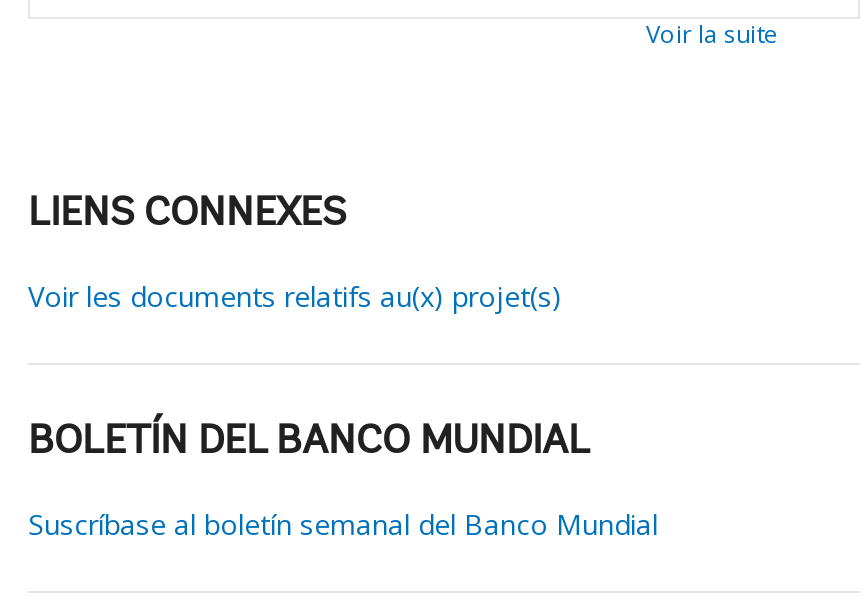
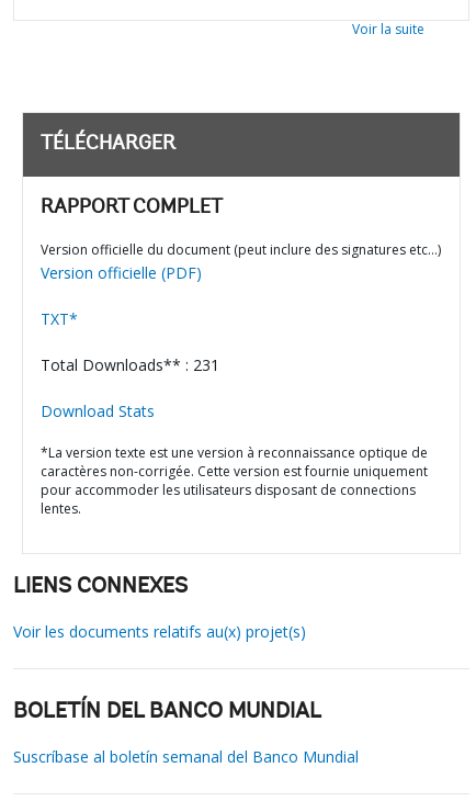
+ TÉLÉCHARGER
+ RAPPORT COMPLET
+ Version officielle du document (peut inclure des signatures etc…)
+ Version officielle (PDF)
+ TXT*
+ Total Downloads** : 231
+ Download Stats
+ *La version texte est une version à reconnaissance optique de
+ caractères non-corrigée. Cette version est fournie uniquement
+ pour accommoder les utilisateurs disposant de connections
+ lentes.
